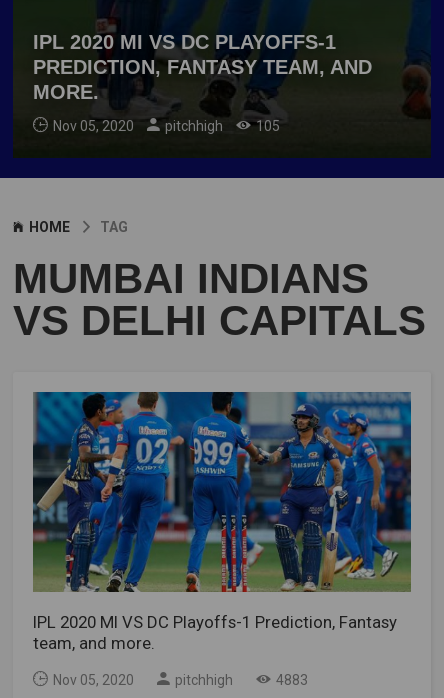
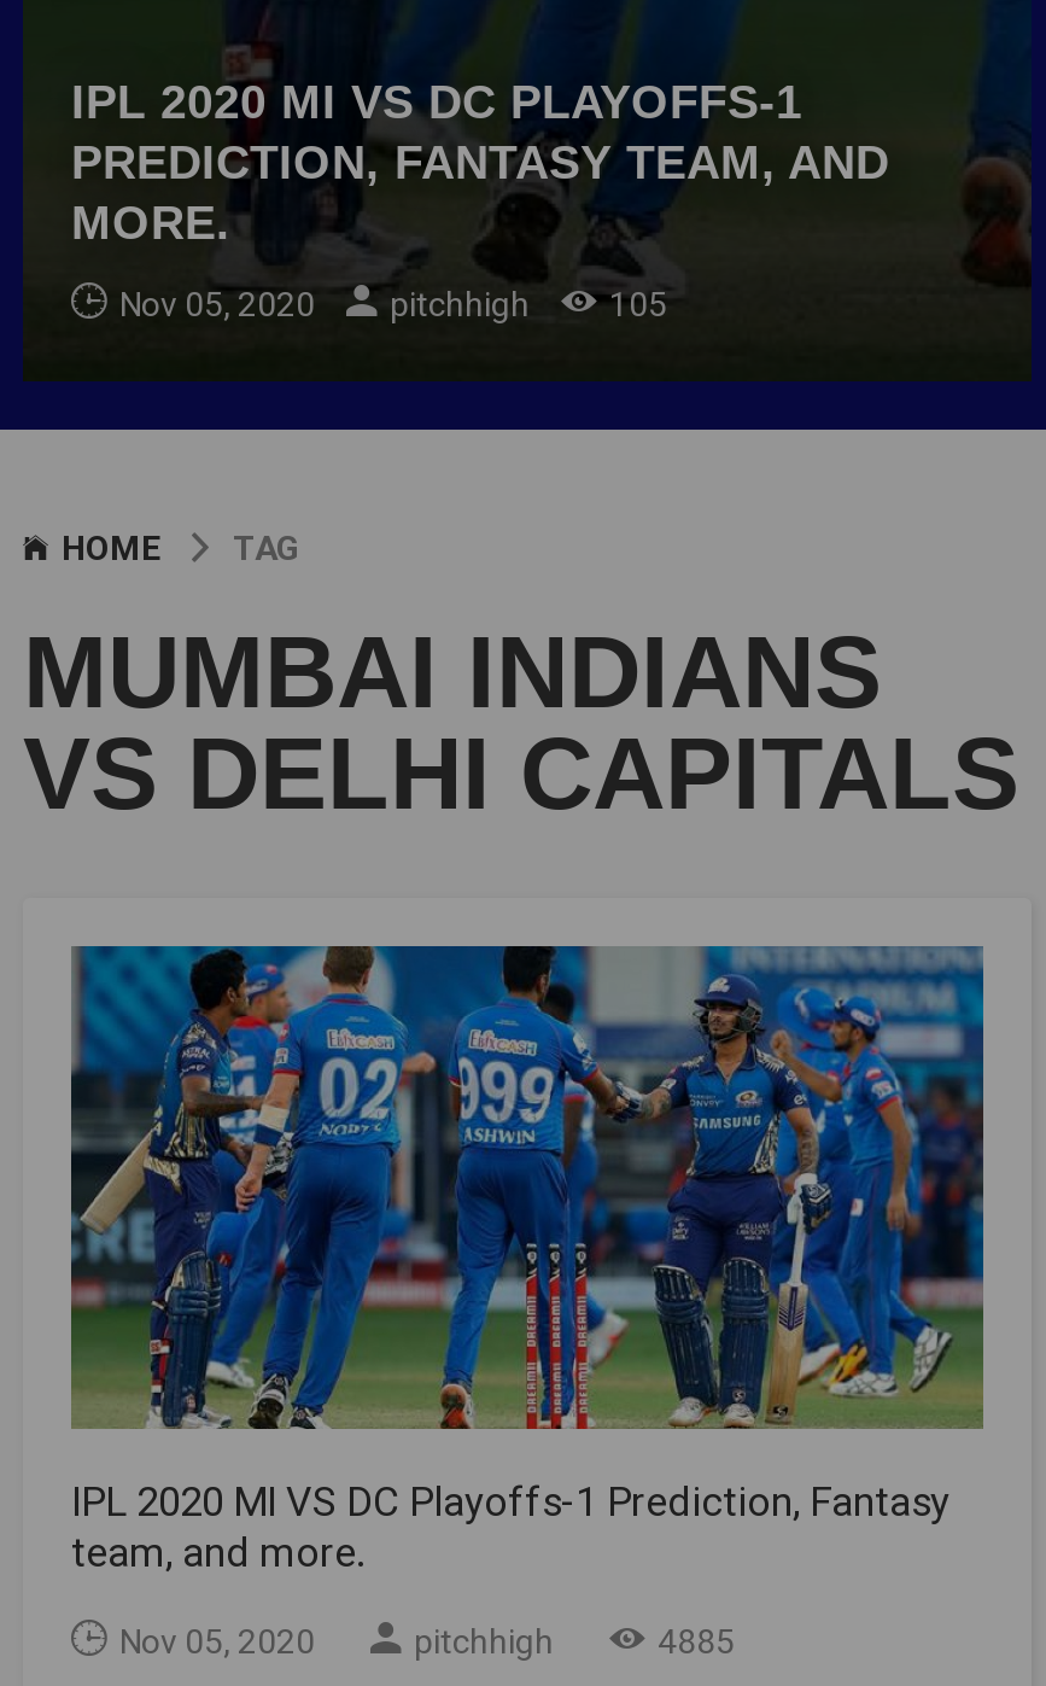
- 4883
+ 4885
